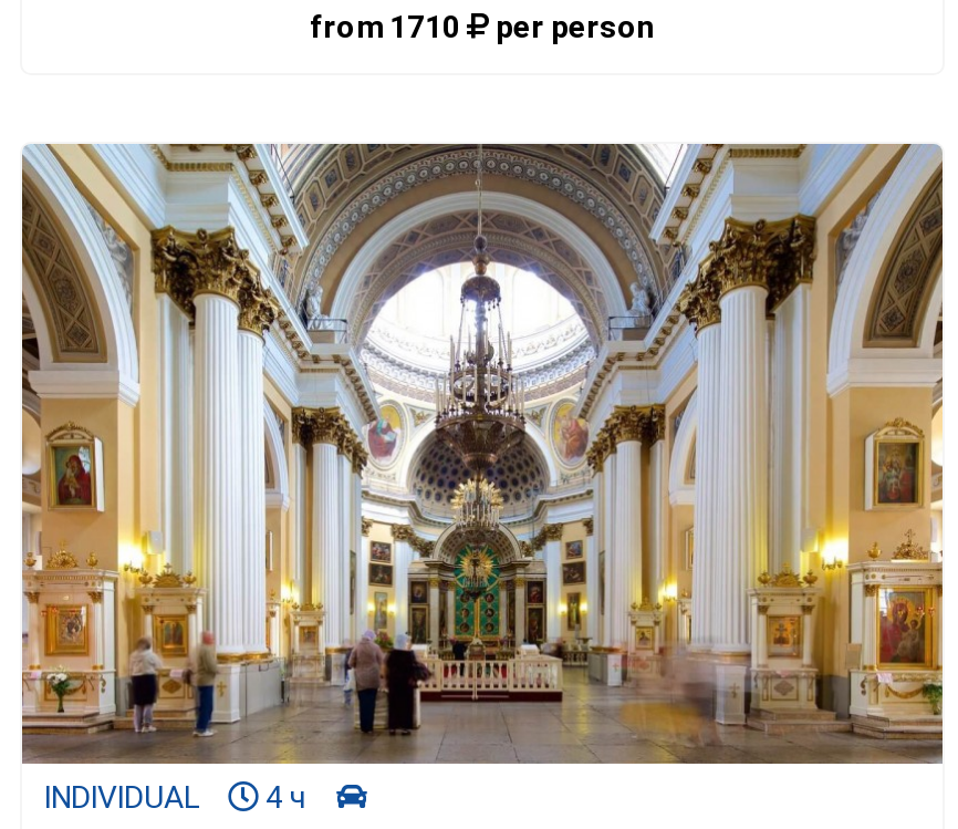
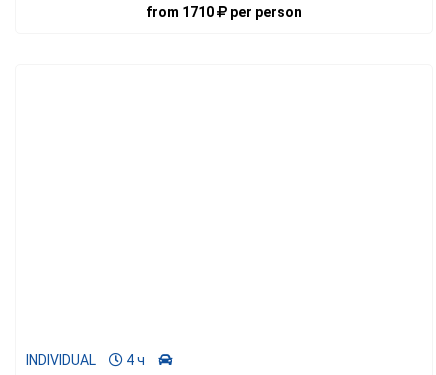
- [image]
